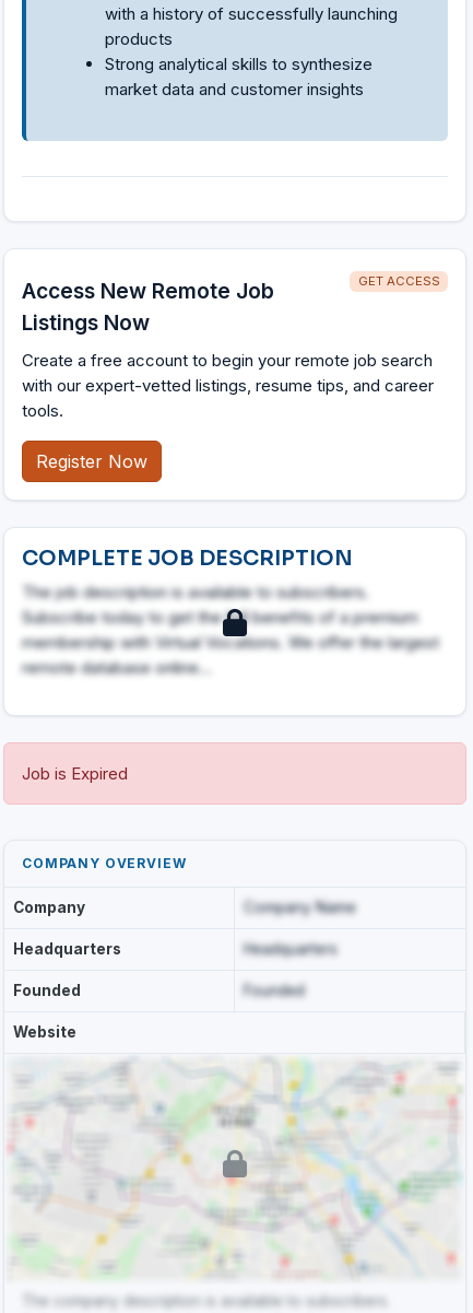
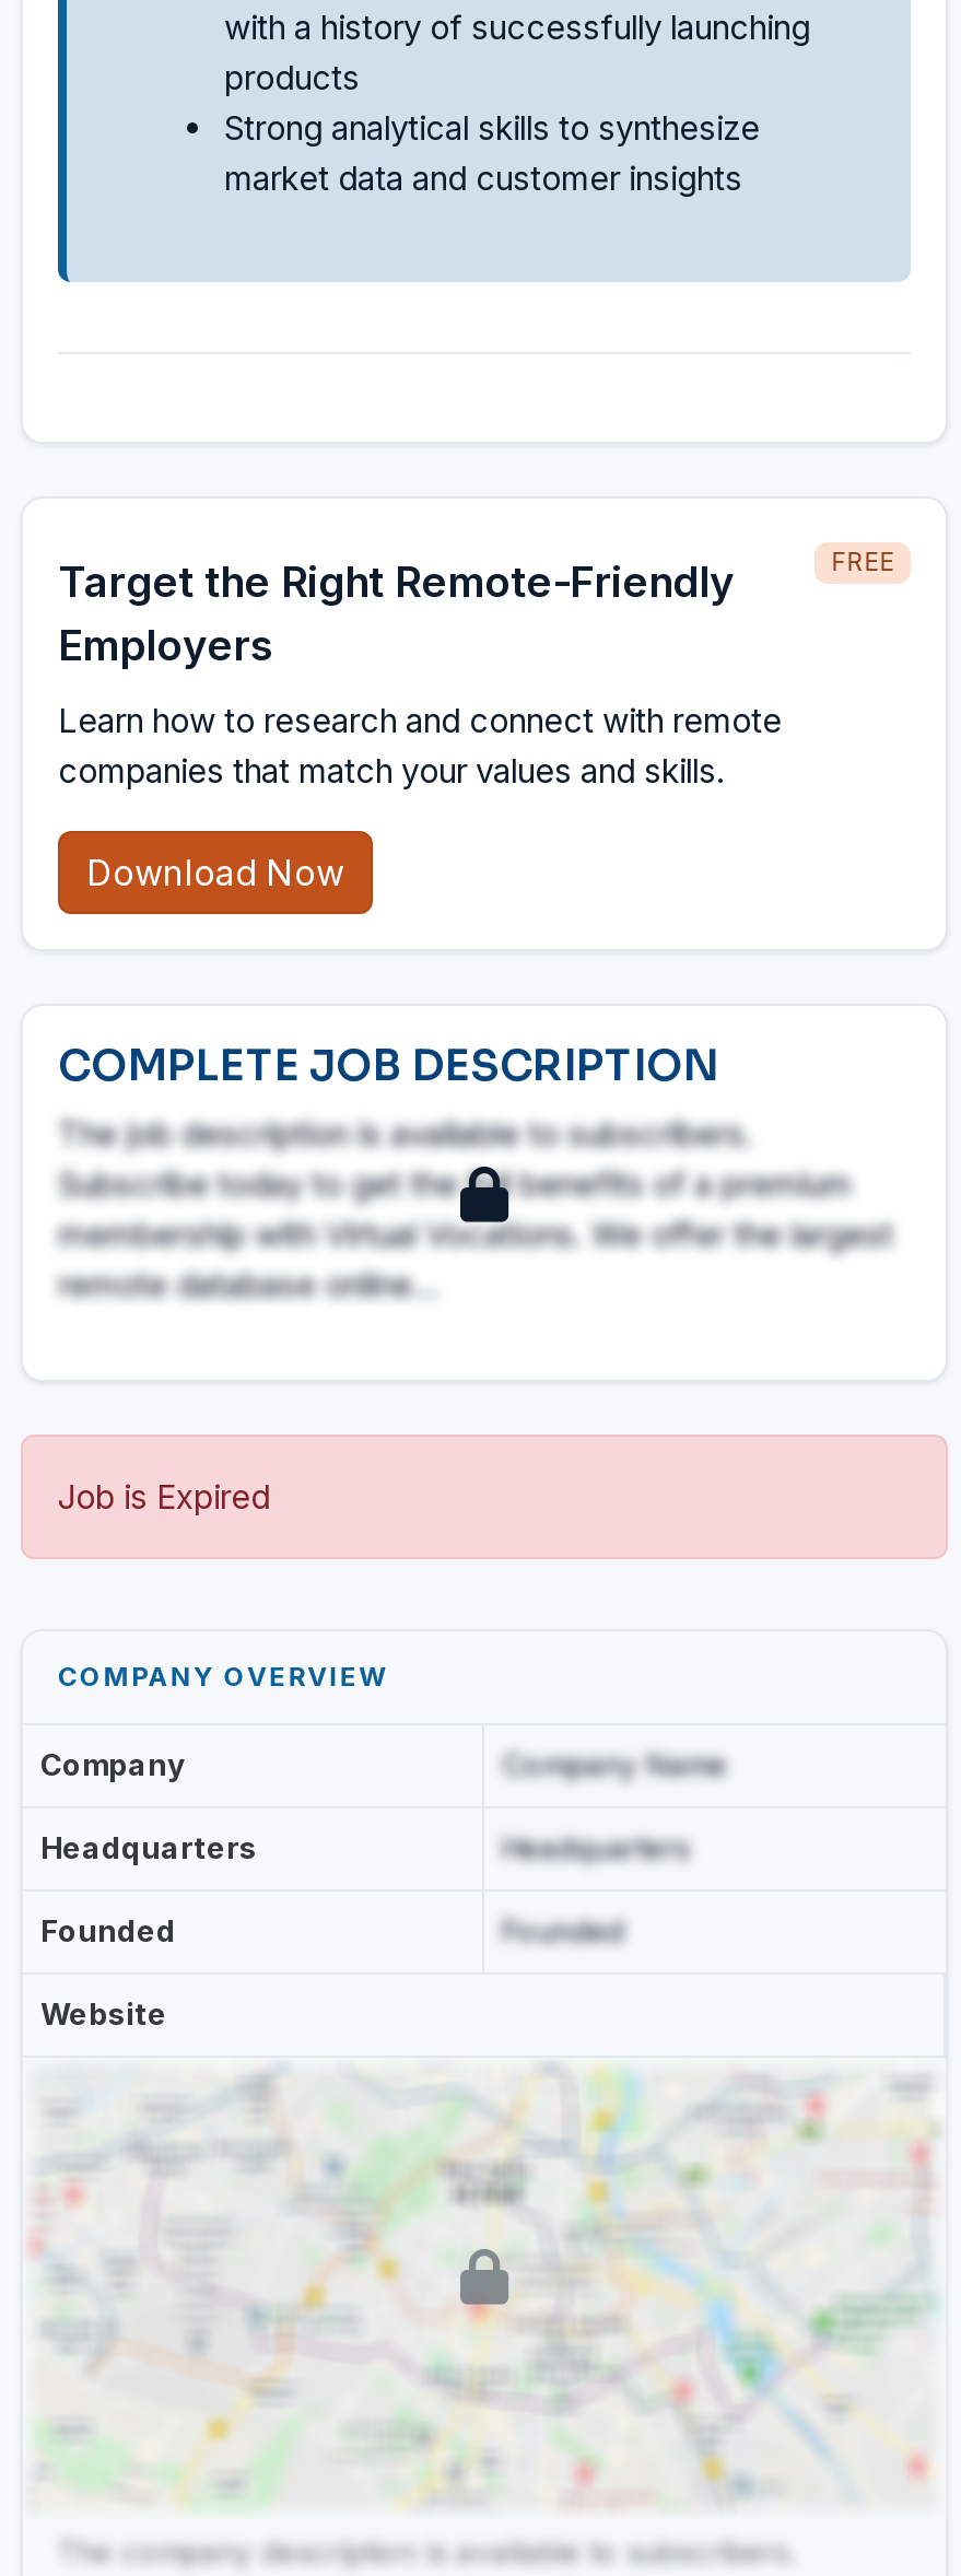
- GET ACCESS
- Access New Remote Job
- Listings Now
+ FREE
+ Target the Right Remote-Friendly
+ Employers

- Create a free account to begin your remote job search
- with our expert-vetted listings, resume tips, and career
- tools.
+ Learn how to research and connect with remote
+ companies that match your values and skills.

- Register Now
+ Download Now
